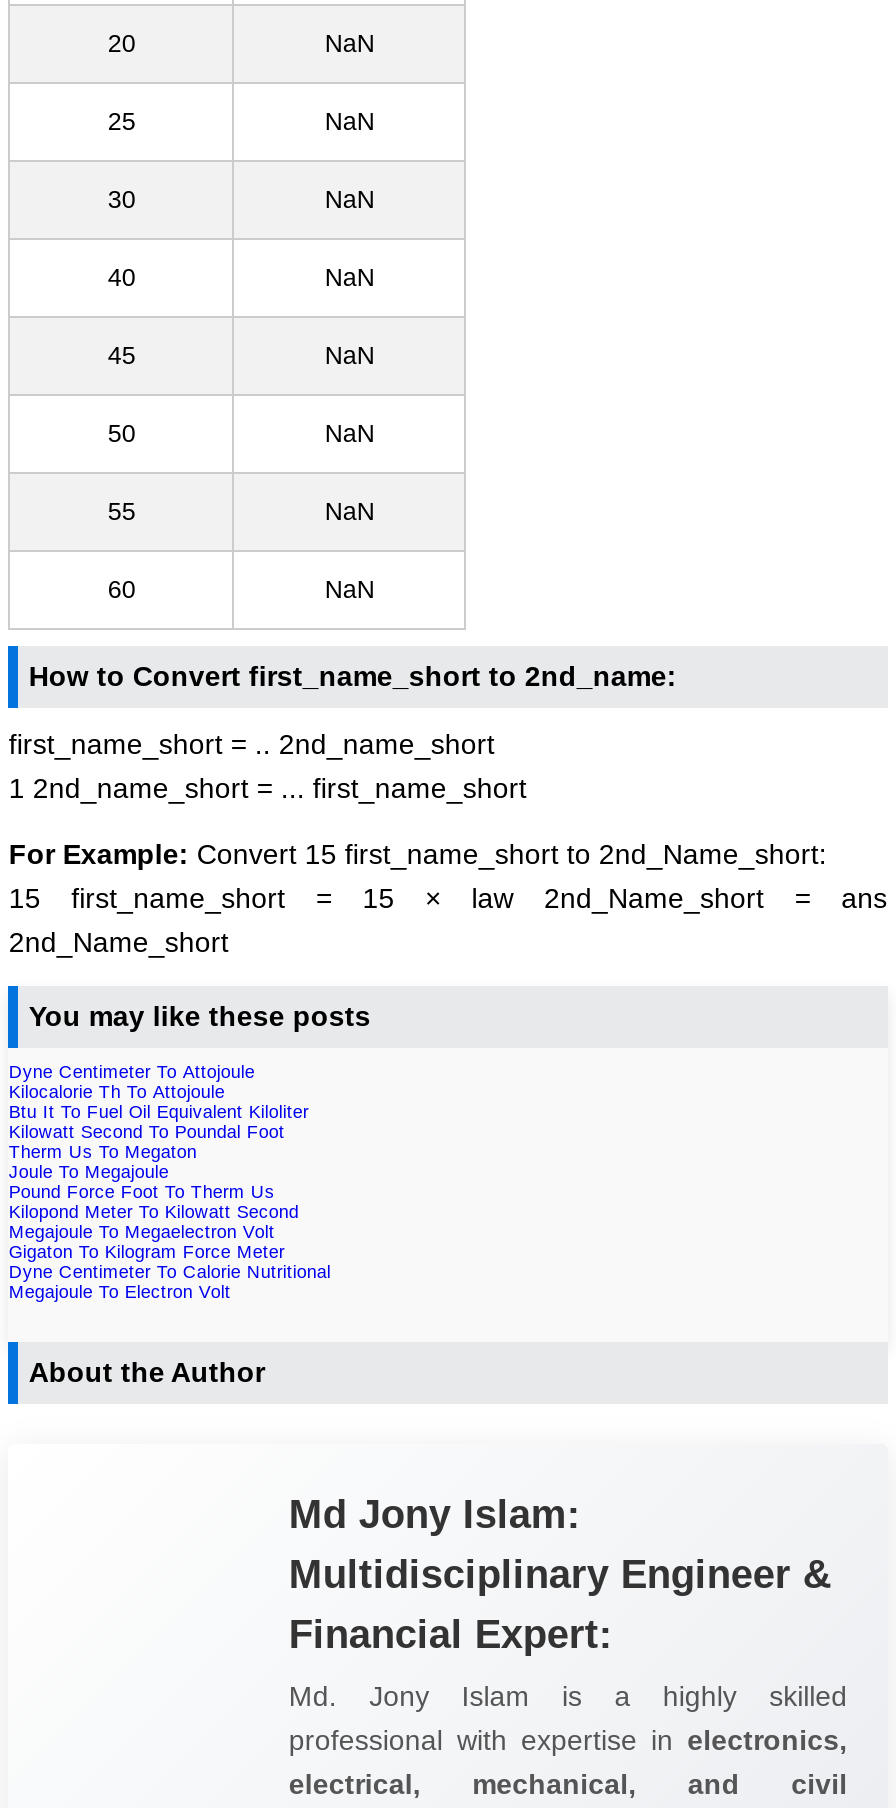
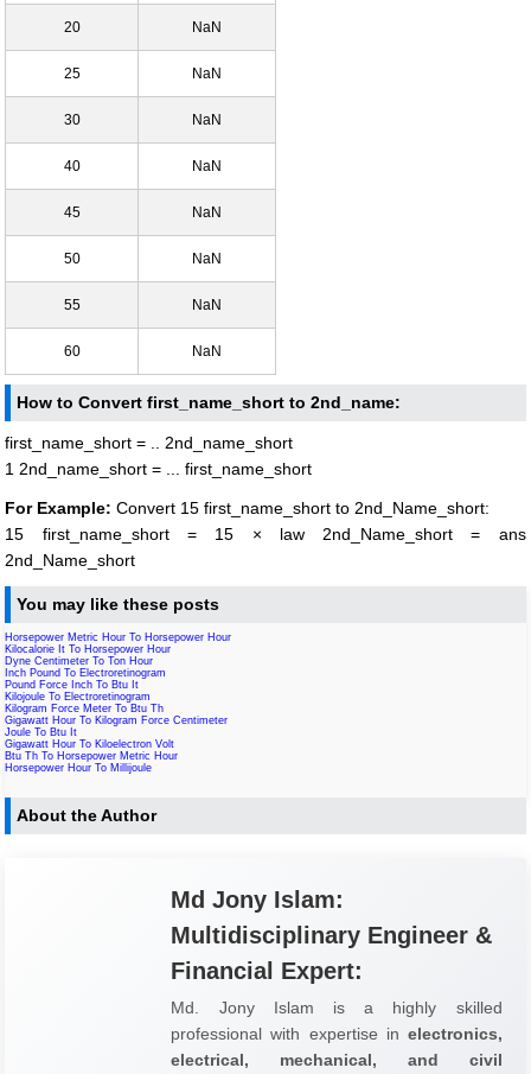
- Dyne Centimeter To Attojoule
- Kilocalorie Th To Attojoule
- Btu It To Fuel Oil Equivalent Kiloliter
- Kilowatt Second To Poundal Foot
- Therm Us To Megaton
- Joule To Megajoule
- Pound Force Foot To Therm Us
- Kilopond Meter To Kilowatt Second
- Megajoule To Megaelectron Volt
- Gigaton To Kilogram Force Meter
- Dyne Centimeter To Calorie Nutritional
- Megajoule To Electron Volt
+ Horsepower Metric Hour To Horsepower Hour
+ Kilocalorie It To Horsepower Hour
+ Dyne Centimeter To Ton Hour
+ Inch Pound To Electroretinogram
+ Pound Force Inch To Btu It
+ Kilojoule To Electroretinogram
+ Kilogram Force Meter To Btu Th
+ Gigawatt Hour To Kilogram Force Centimeter
+ Joule To Btu It
+ Gigawatt Hour To Kiloelectron Volt
+ Btu Th To Horsepower Metric Hour
+ Horsepower Hour To Millijoule
